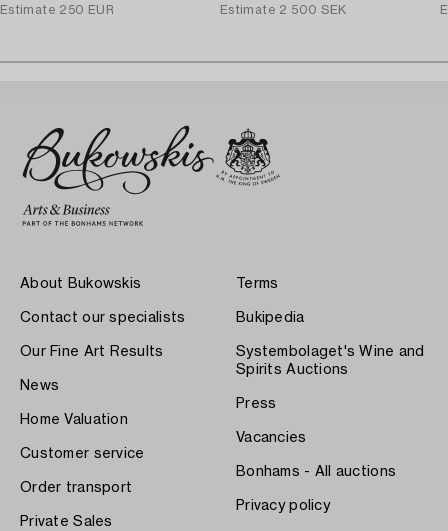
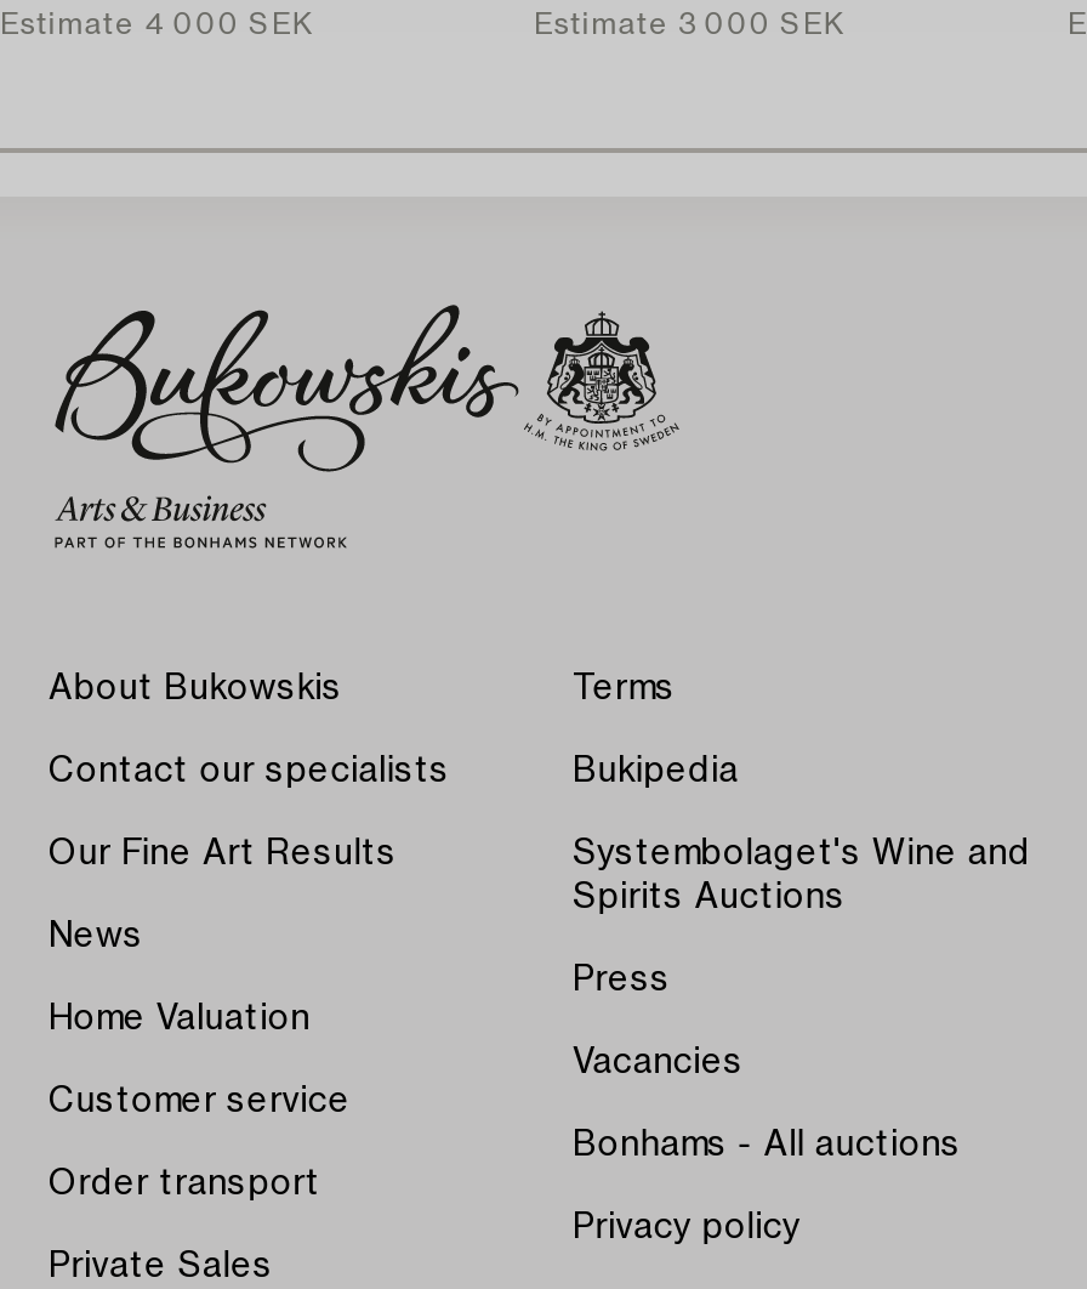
- Estimate 250 EUR
+ Estimate 4 000 SEK

- Estimate 2 500 SEK
+ Estimate 3 000 SEK
